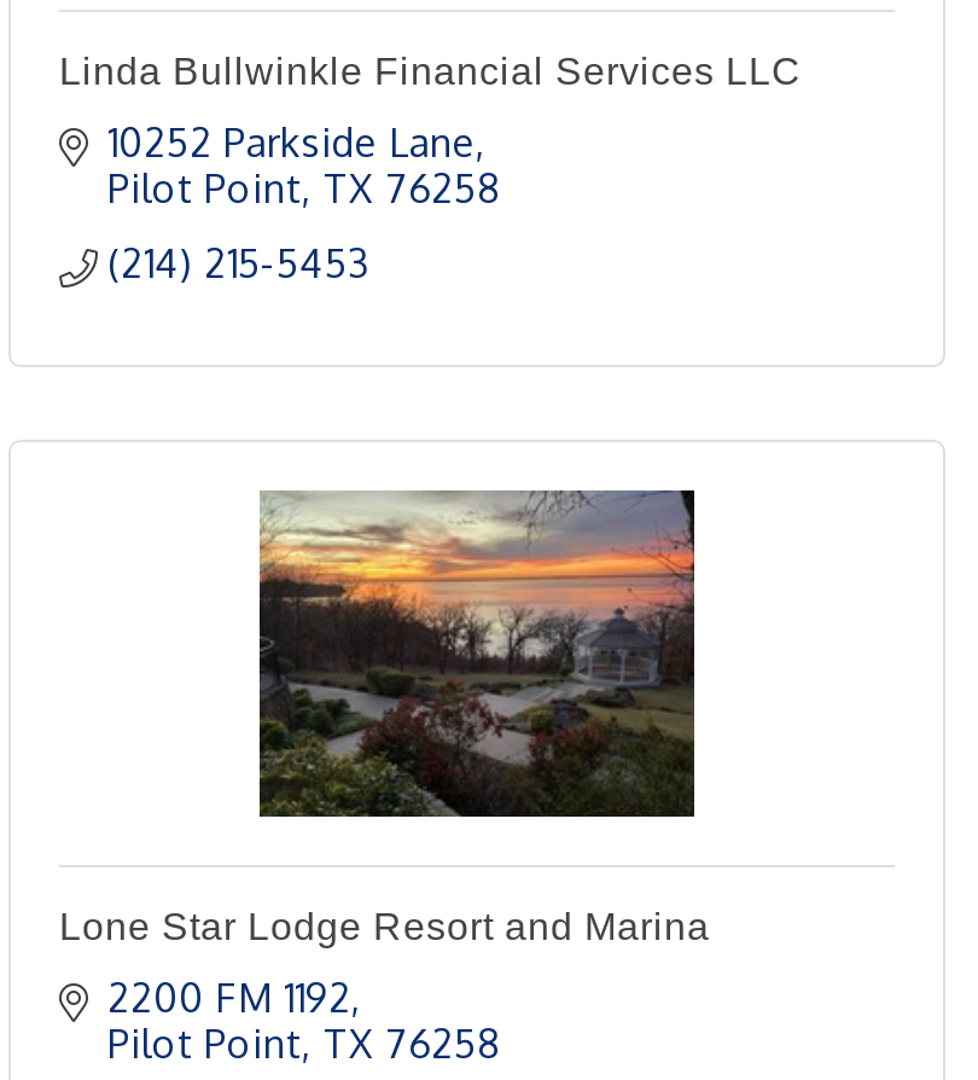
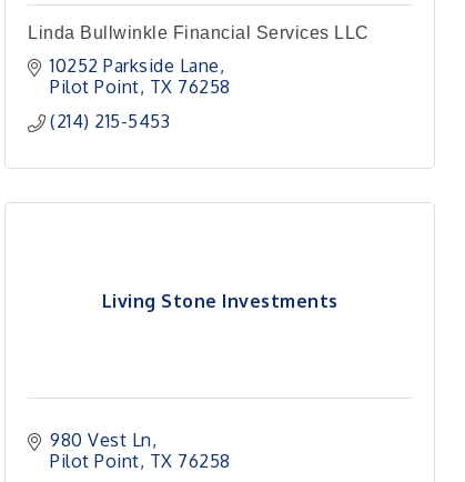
- [image]

- [image]

- Lone Star Lodge Resort and Marina
+ Living Stone Investments

- 2200 FM 1192
+ 980 Vest Ln
